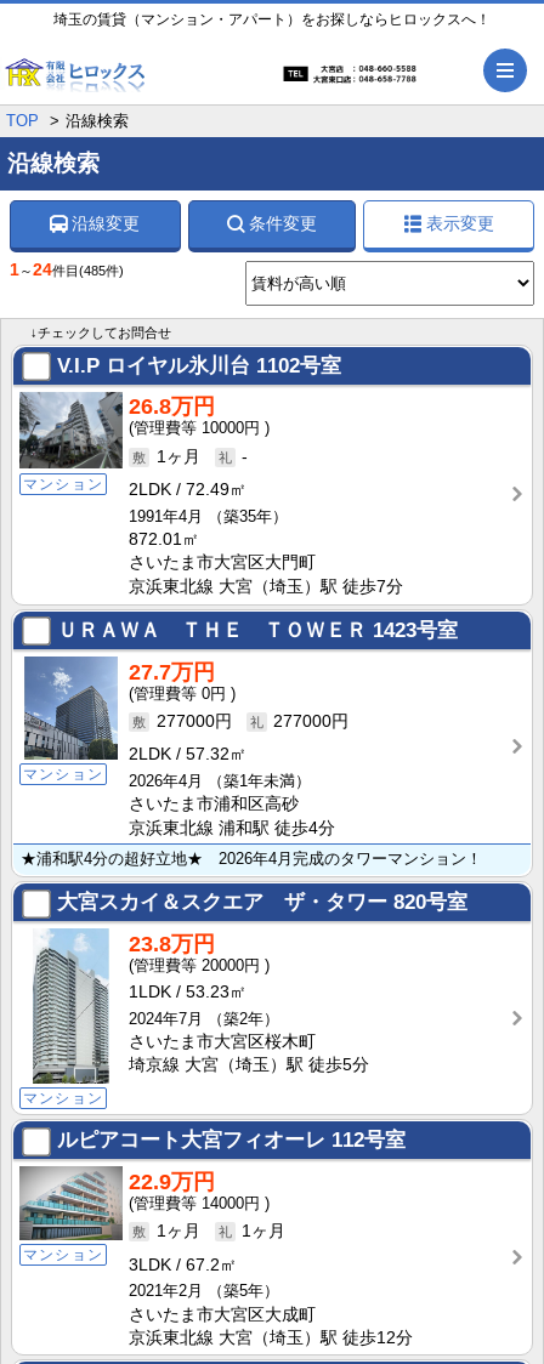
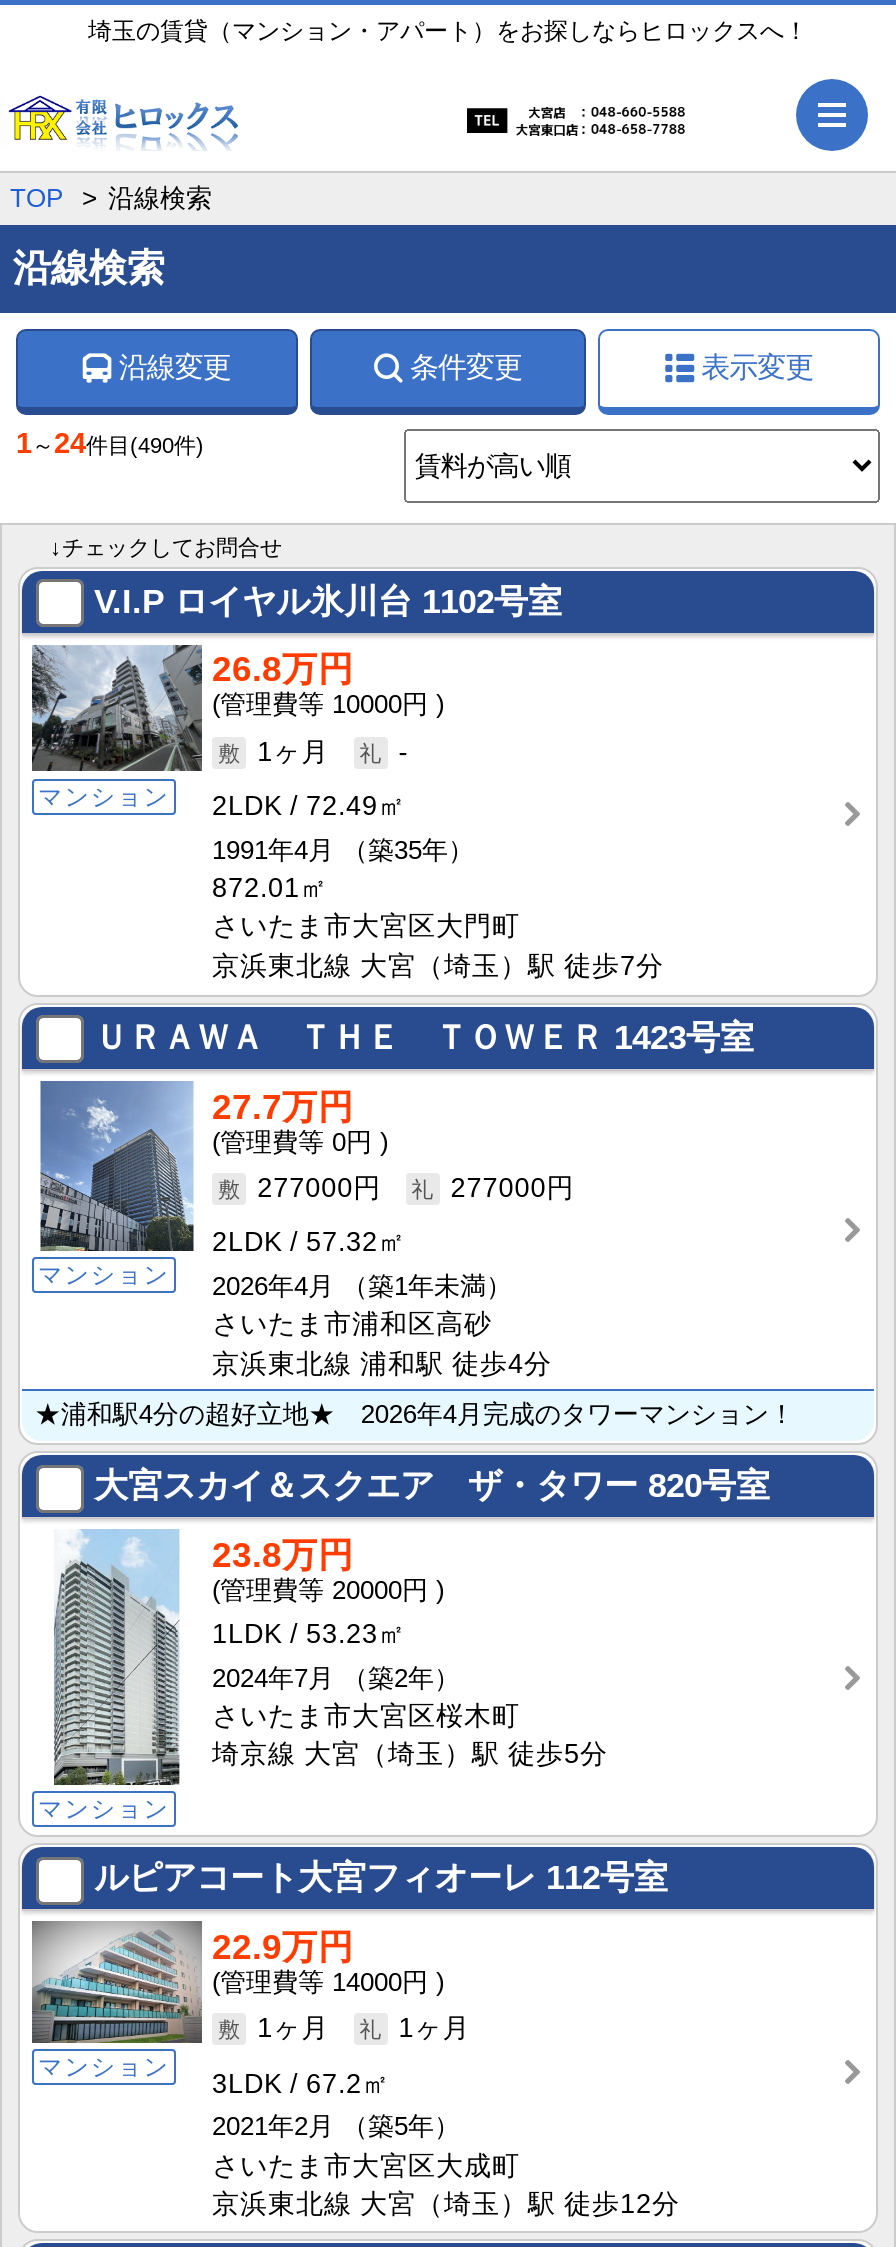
- 1～24件目(485件)
+ 1～24件目(490件)
